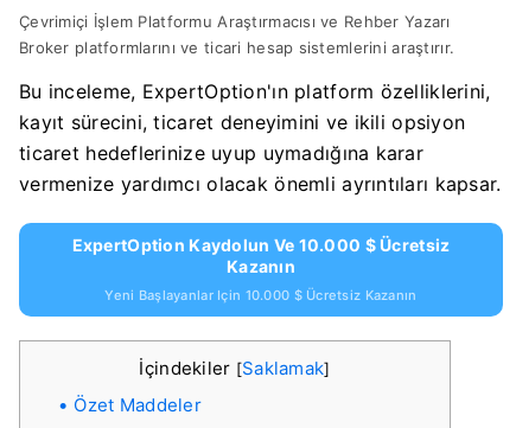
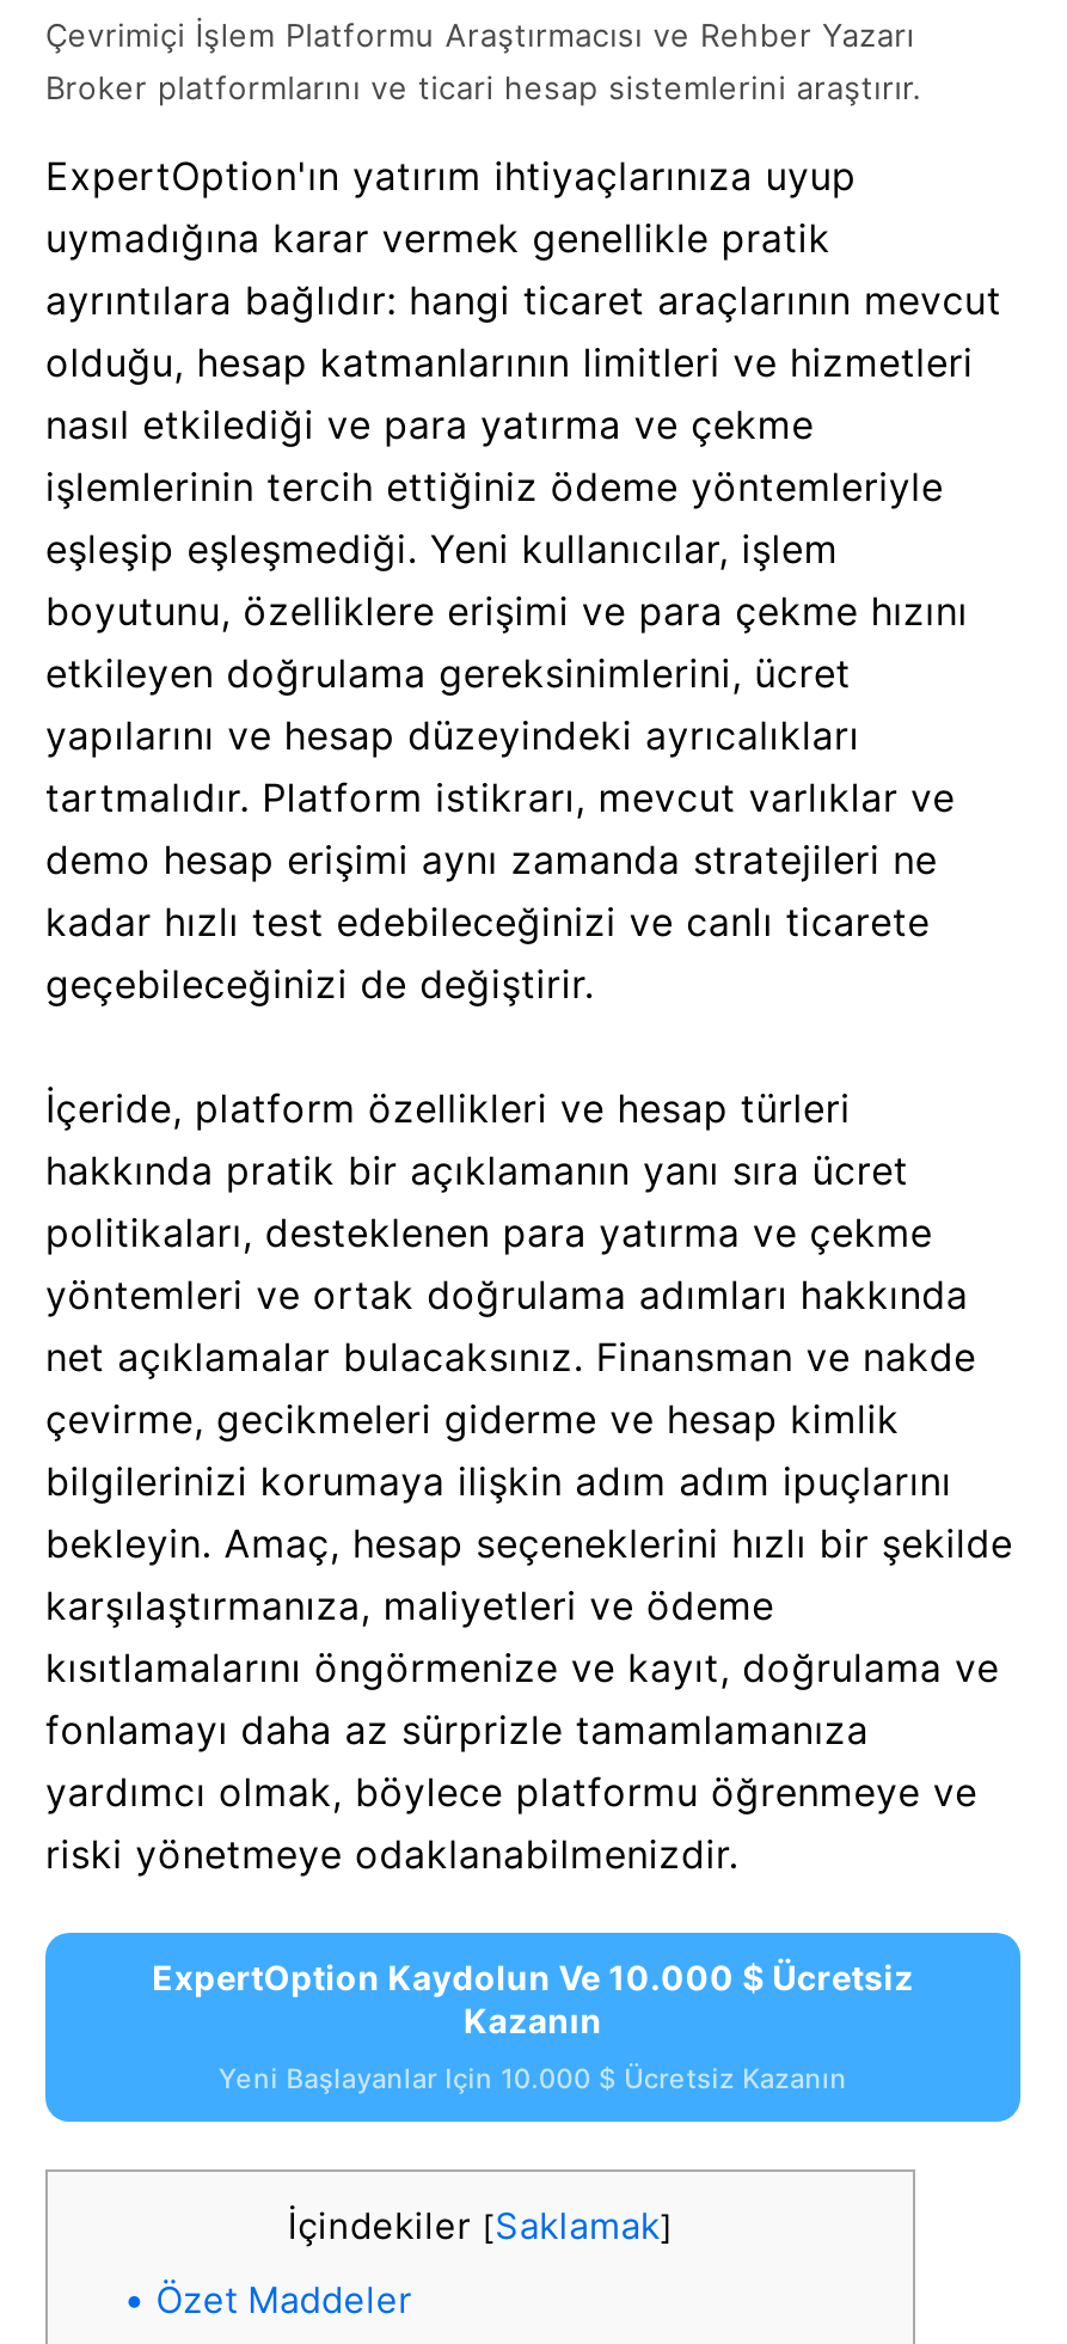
- Bu inceleme, ExpertOption'ın platform özelliklerini,
- kayıt sürecini, ticaret deneyimini ve ikili opsiyon
- ticaret hedeflerinize uyup uymadığına karar
- vermenize yardımcı olacak önemli ayrıntıları kapsar.
+ ExpertOption'ın yatırım ihtiyaçlarınıza uyup
+ uymadığına karar vermek genellikle pratik
+ ayrıntılara bağlıdır: hangi ticaret araçlarının mevcut
+ olduğu, hesap katmanlarının limitleri ve hizmetleri
+ nasıl etkilediği ve para yatırma ve çekme
+ işlemlerinin tercih ettiğiniz ödeme yöntemleriyle
+ eşleşip eşleşmediği. Yeni kullanıcılar, işlem
+ boyutunu, özelliklere erişimi ve para çekme hızını
+ etkileyen doğrulama gereksinimlerini, ücret
+ yapılarını ve hesap düzeyindeki ayrıcalıkları
+ tartmalıdır. Platform istikrarı, mevcut varlıklar ve
+ demo hesap erişimi aynı zamanda stratejileri ne
+ kadar hızlı test edebileceğinizi ve canlı ticarete
+ geçebileceğinizi de değiştirir.
+ İçeride, platform özellikleri ve hesap türleri
+ hakkında pratik bir açıklamanın yanı sıra ücret
+ politikaları, desteklenen para yatırma ve çekme
+ yöntemleri ve ortak doğrulama adımları hakkında
+ net açıklamalar bulacaksınız. Finansman ve nakde
+ çevirme, gecikmeleri giderme ve hesap kimlik
+ bilgilerinizi korumaya ilişkin adım adım ipuçlarını
+ bekleyin. Amaç, hesap seçeneklerini hızlı bir şekilde
+ karşılaştırmanıza, maliyetleri ve ödeme
+ kısıtlamalarını öngörmenize ve kayıt, doğrulama ve
+ fonlamayı daha az sürprizle tamamlamanıza
+ yardımcı olmak, böylece platformu öğrenmeye ve
+ riski yönetmeye odaklanabilmenizdir.
